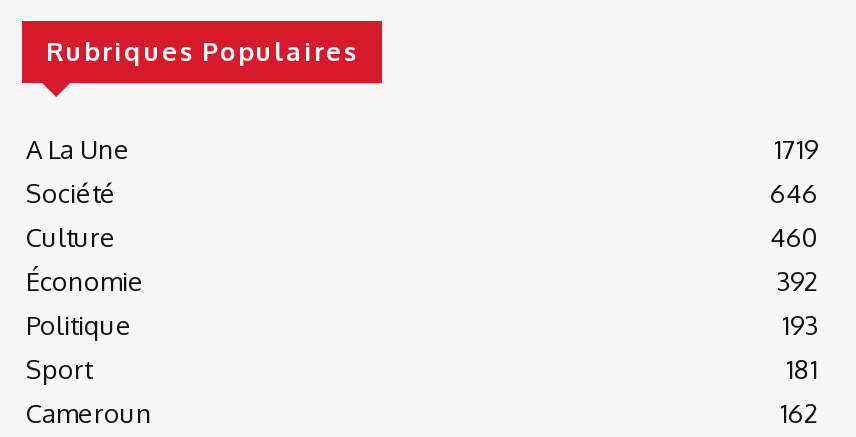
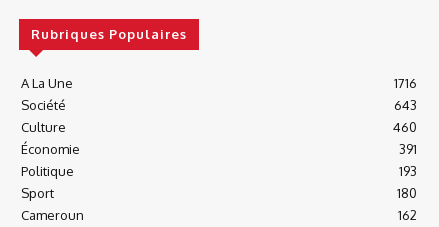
- 1719
+ 1716

- 646
+ 643

- 392
+ 391

- 181
+ 180
